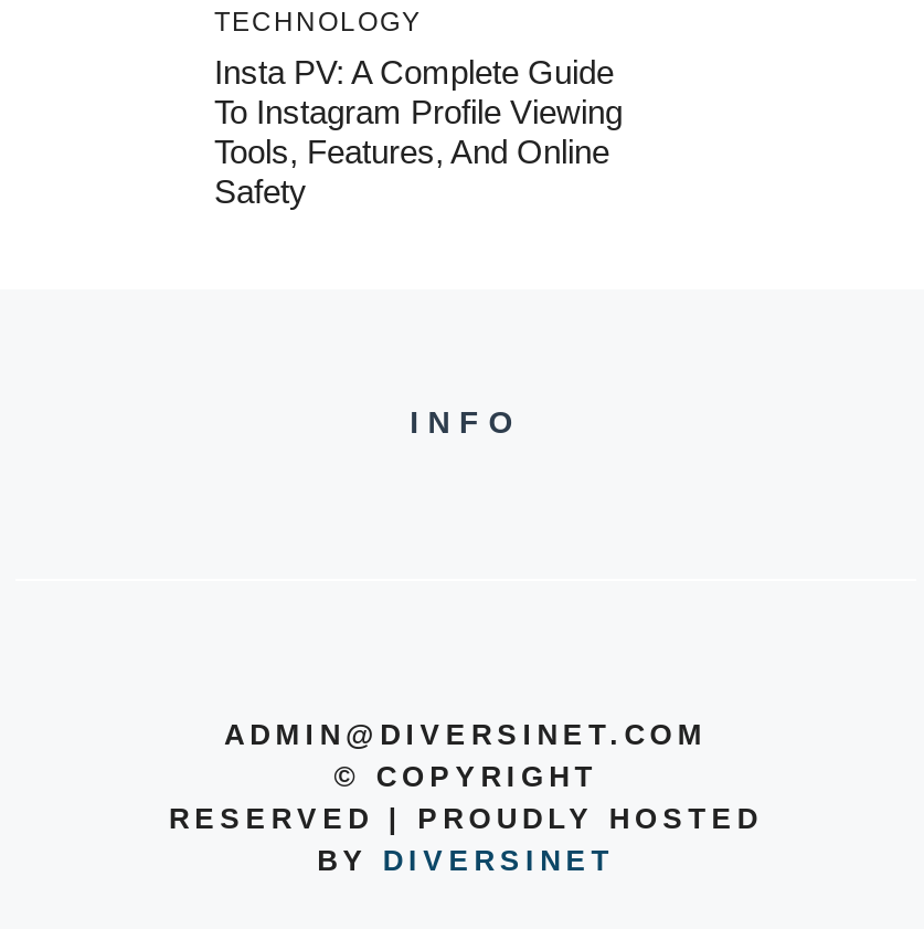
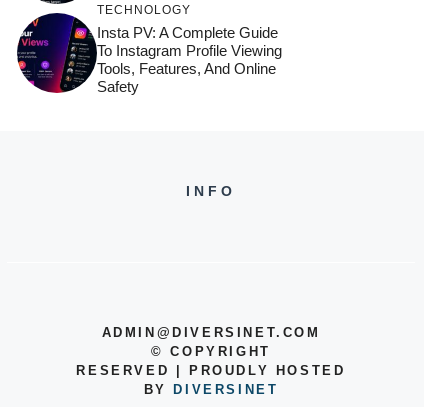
+ [image]
